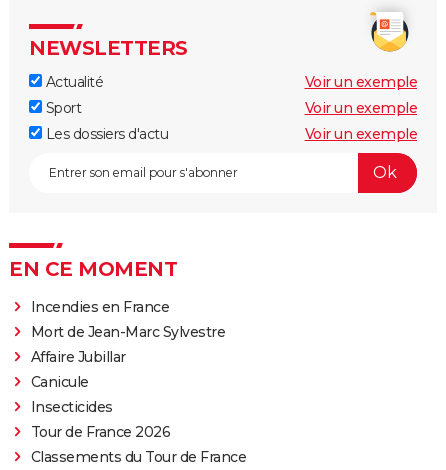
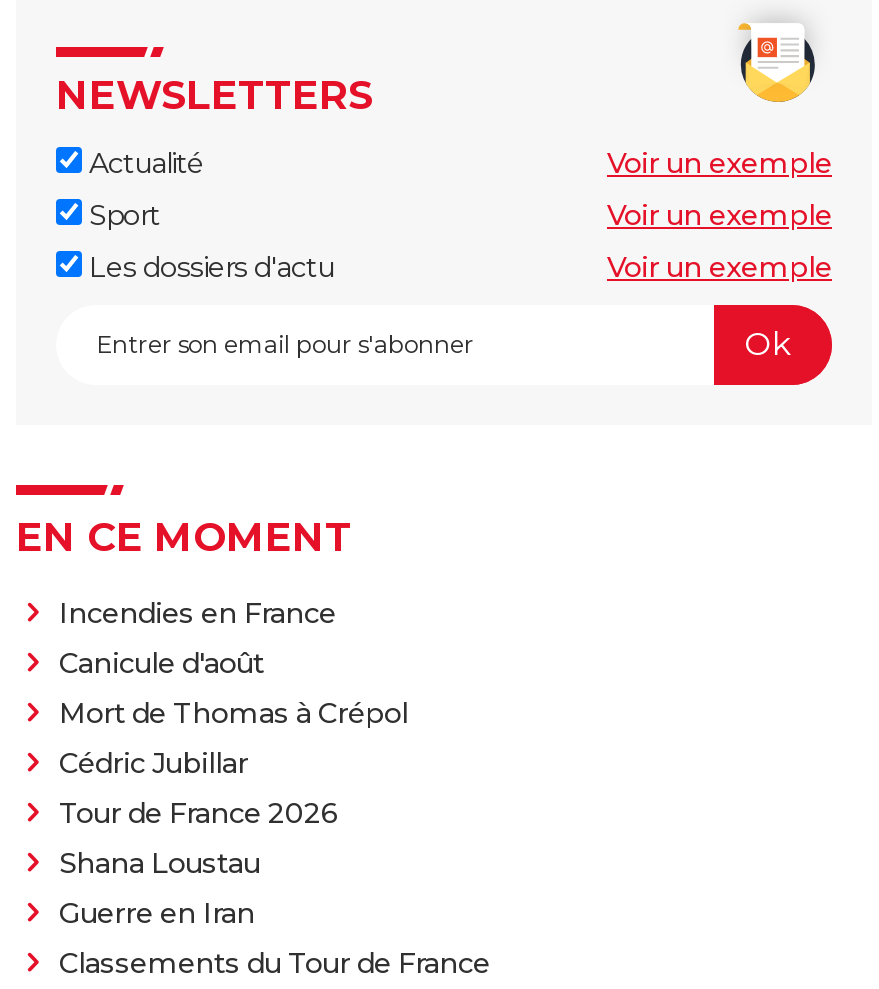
- Mort de Jean-Marc Sylvestre
- Affaire Jubillar
- Canicule
- Insecticides
+ Canicule d'août
+ Mort de Thomas à Crépol
+ Cédric Jubillar

moved up: Tour de France 2026

+ Shana Loustau
+ Guerre en Iran
